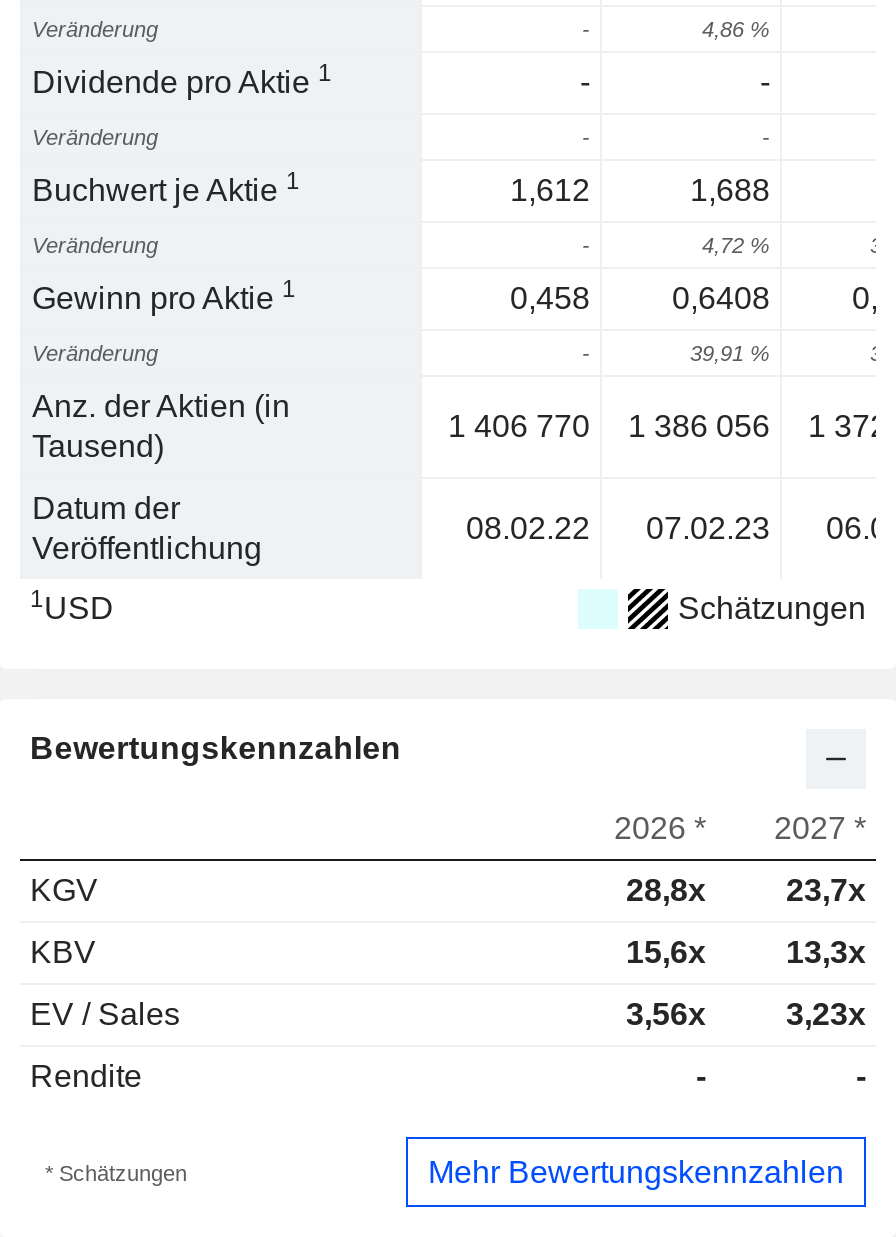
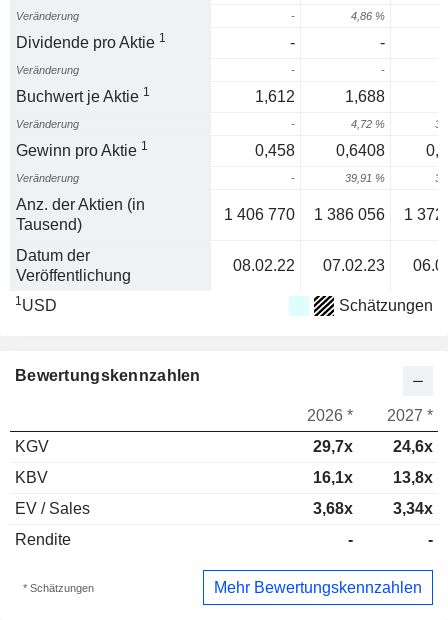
- 28,8x
- 23,7x
+ 29,7x
+ 24,6x

- 15,6x
- 13,3x
+ 16,1x
+ 13,8x

- 3,56x
- 3,23x
+ 3,68x
+ 3,34x
